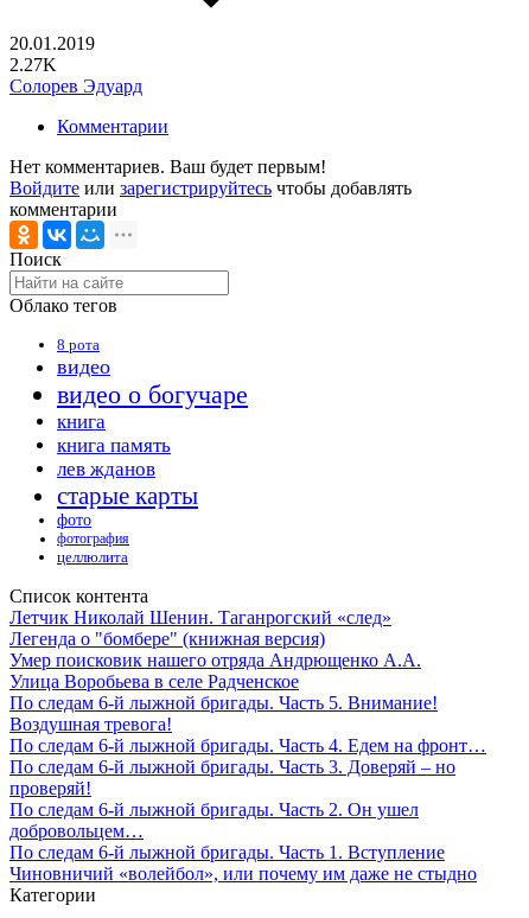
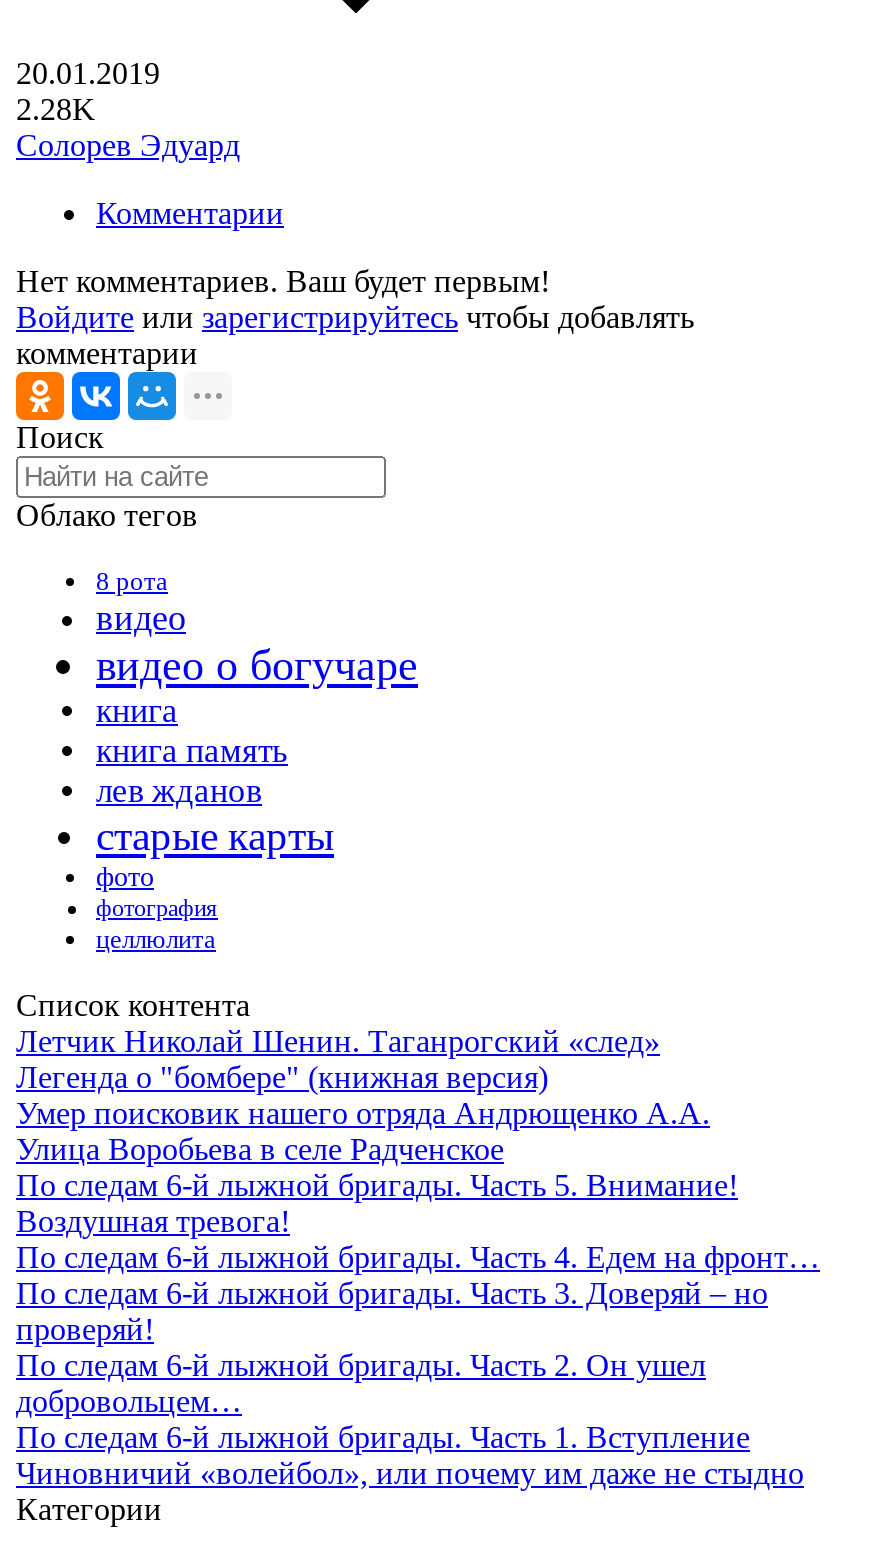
- 2.27K
+ 2.28K
